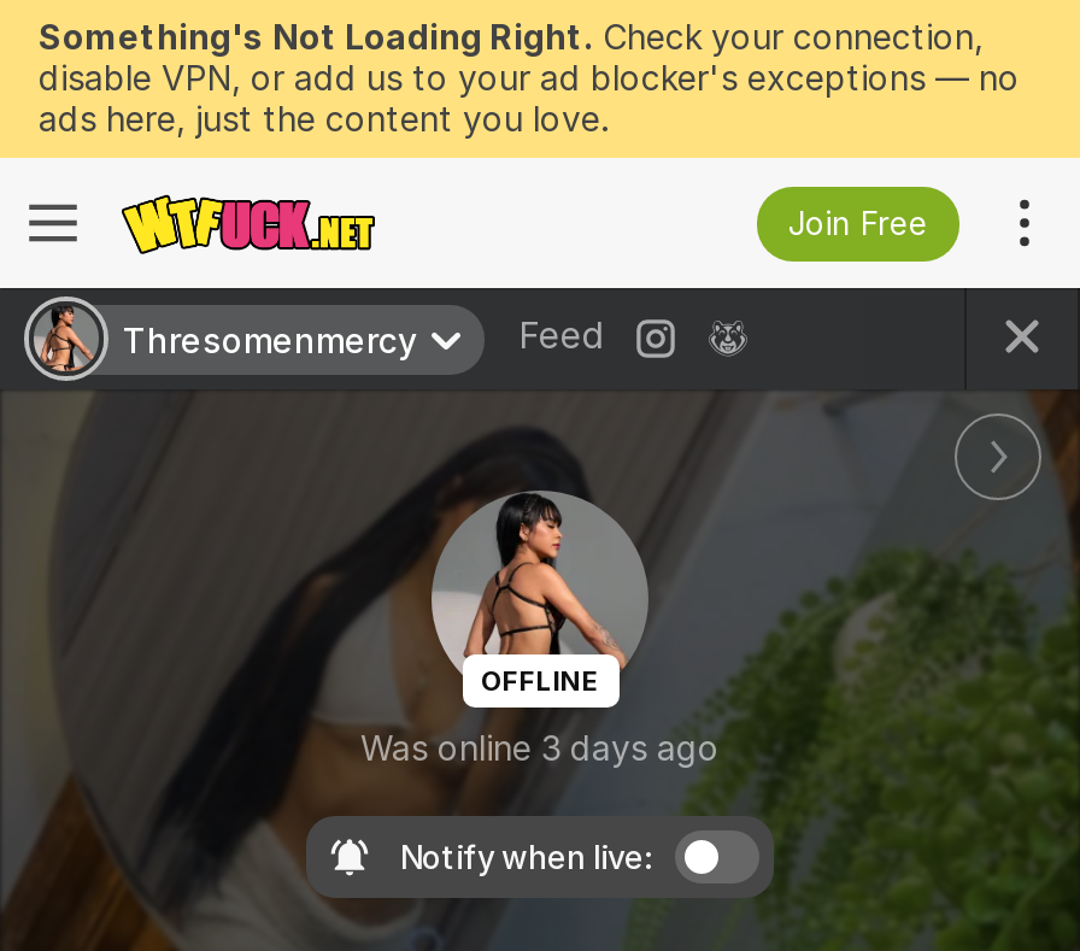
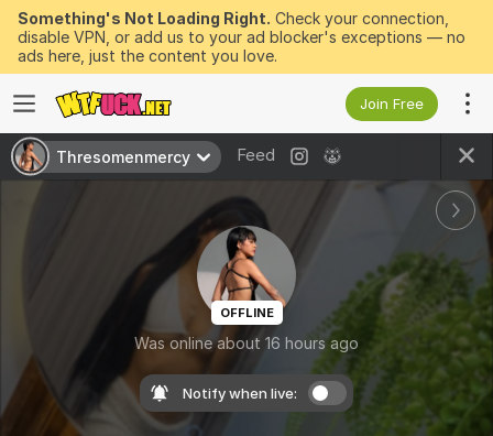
- Was online 3 days ago
+ Was online about 16 hours ago
